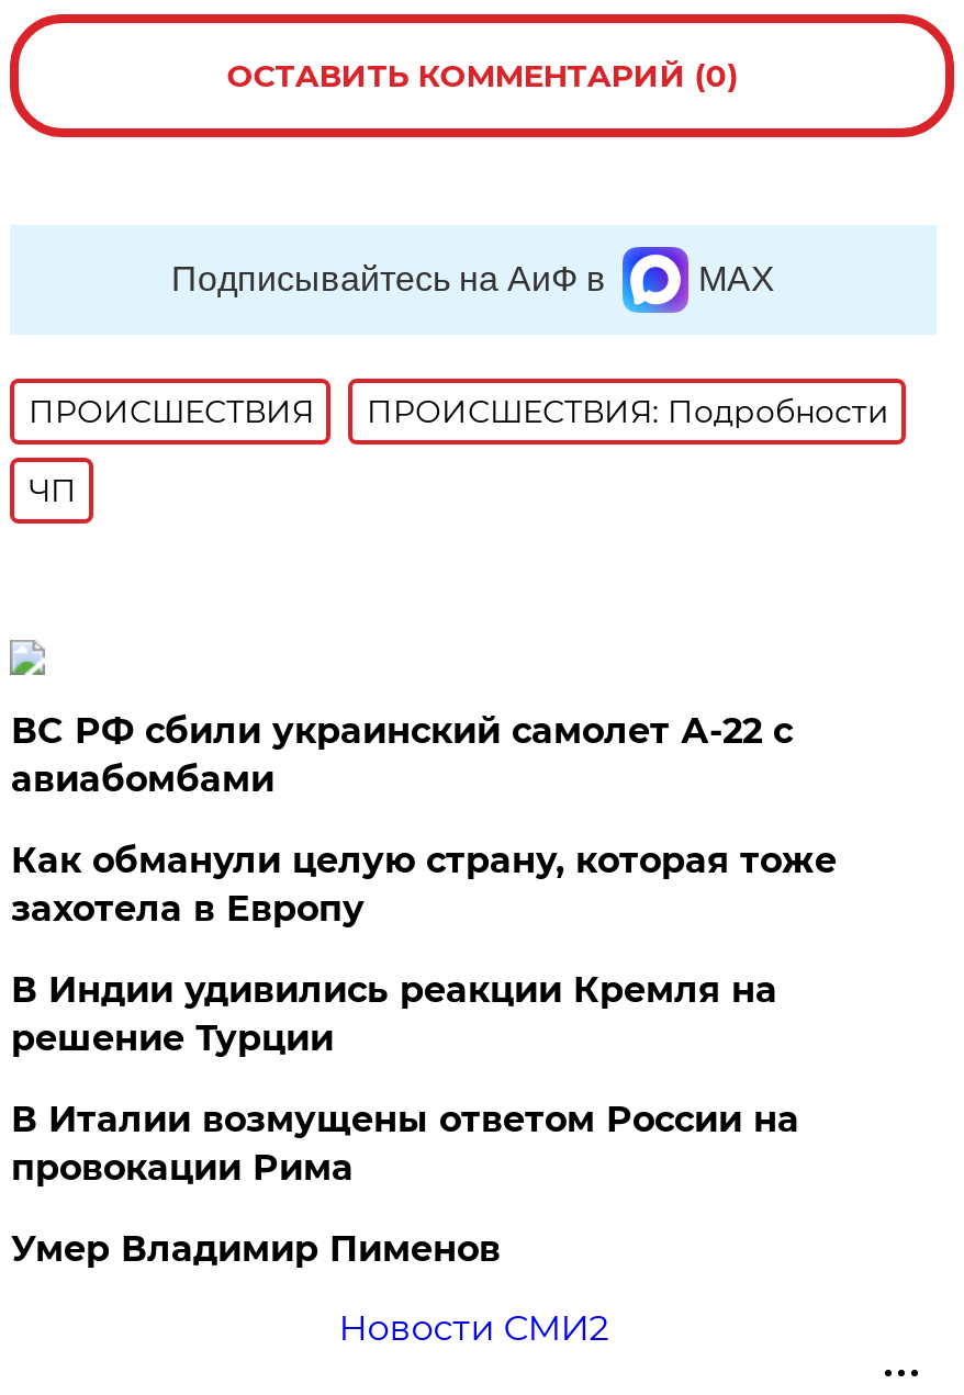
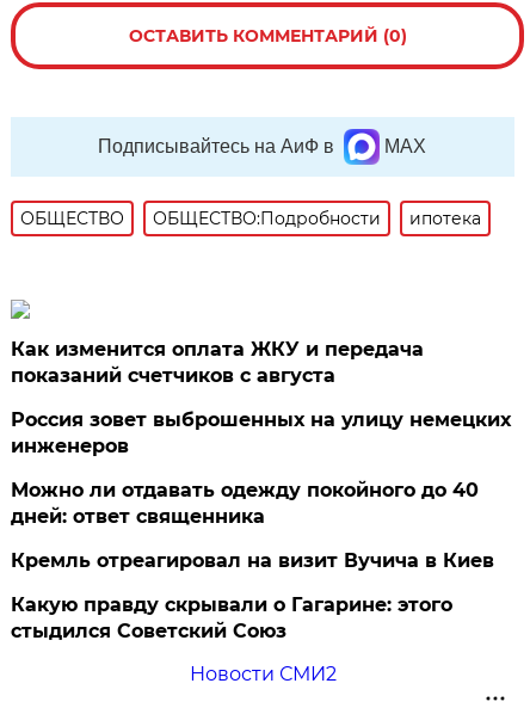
- ПРОИСШЕСТВИЯ
- ПРОИСШЕСТВИЯ: Подробности
- ЧП
+ ОБЩЕСТВО
+ ОБЩЕСТВО:Подробности
+ ипотека

- ВС РФ сбили украинский самолет А-22 с
- авиабомбами
- Как обманули целую страну, которая тоже
- захотела в Европу
- В Индии удивились реакции Кремля на
- решение Турции
- В Италии возмущены ответом России на
- провокации Рима
- Умер Владимир Пименов
+ Как изменится оплата ЖКУ и передача
+ показаний счетчиков с августа
+ Россия зовет выброшенных на улицу немецких
+ инженеров
+ Можно ли отдавать одежду покойного до 40
+ дней: ответ священника
+ Кремль отреагировал на визит Вучича в Киев
+ Какую правду скрывали о Гагарине: этого
+ стыдился Советский Союз
